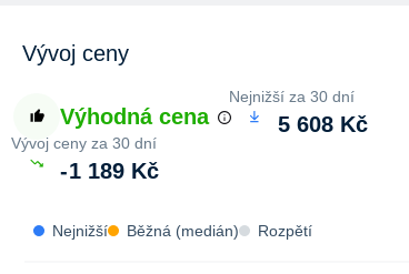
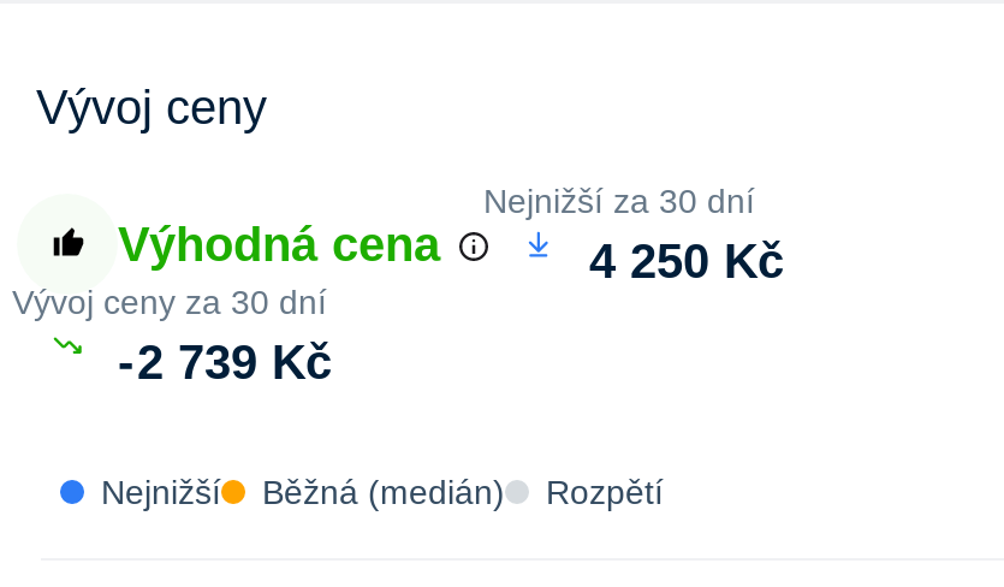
- 5 608 Kč
+ 4 250 Kč

- -1 189 Kč
+ -2 739 Kč
